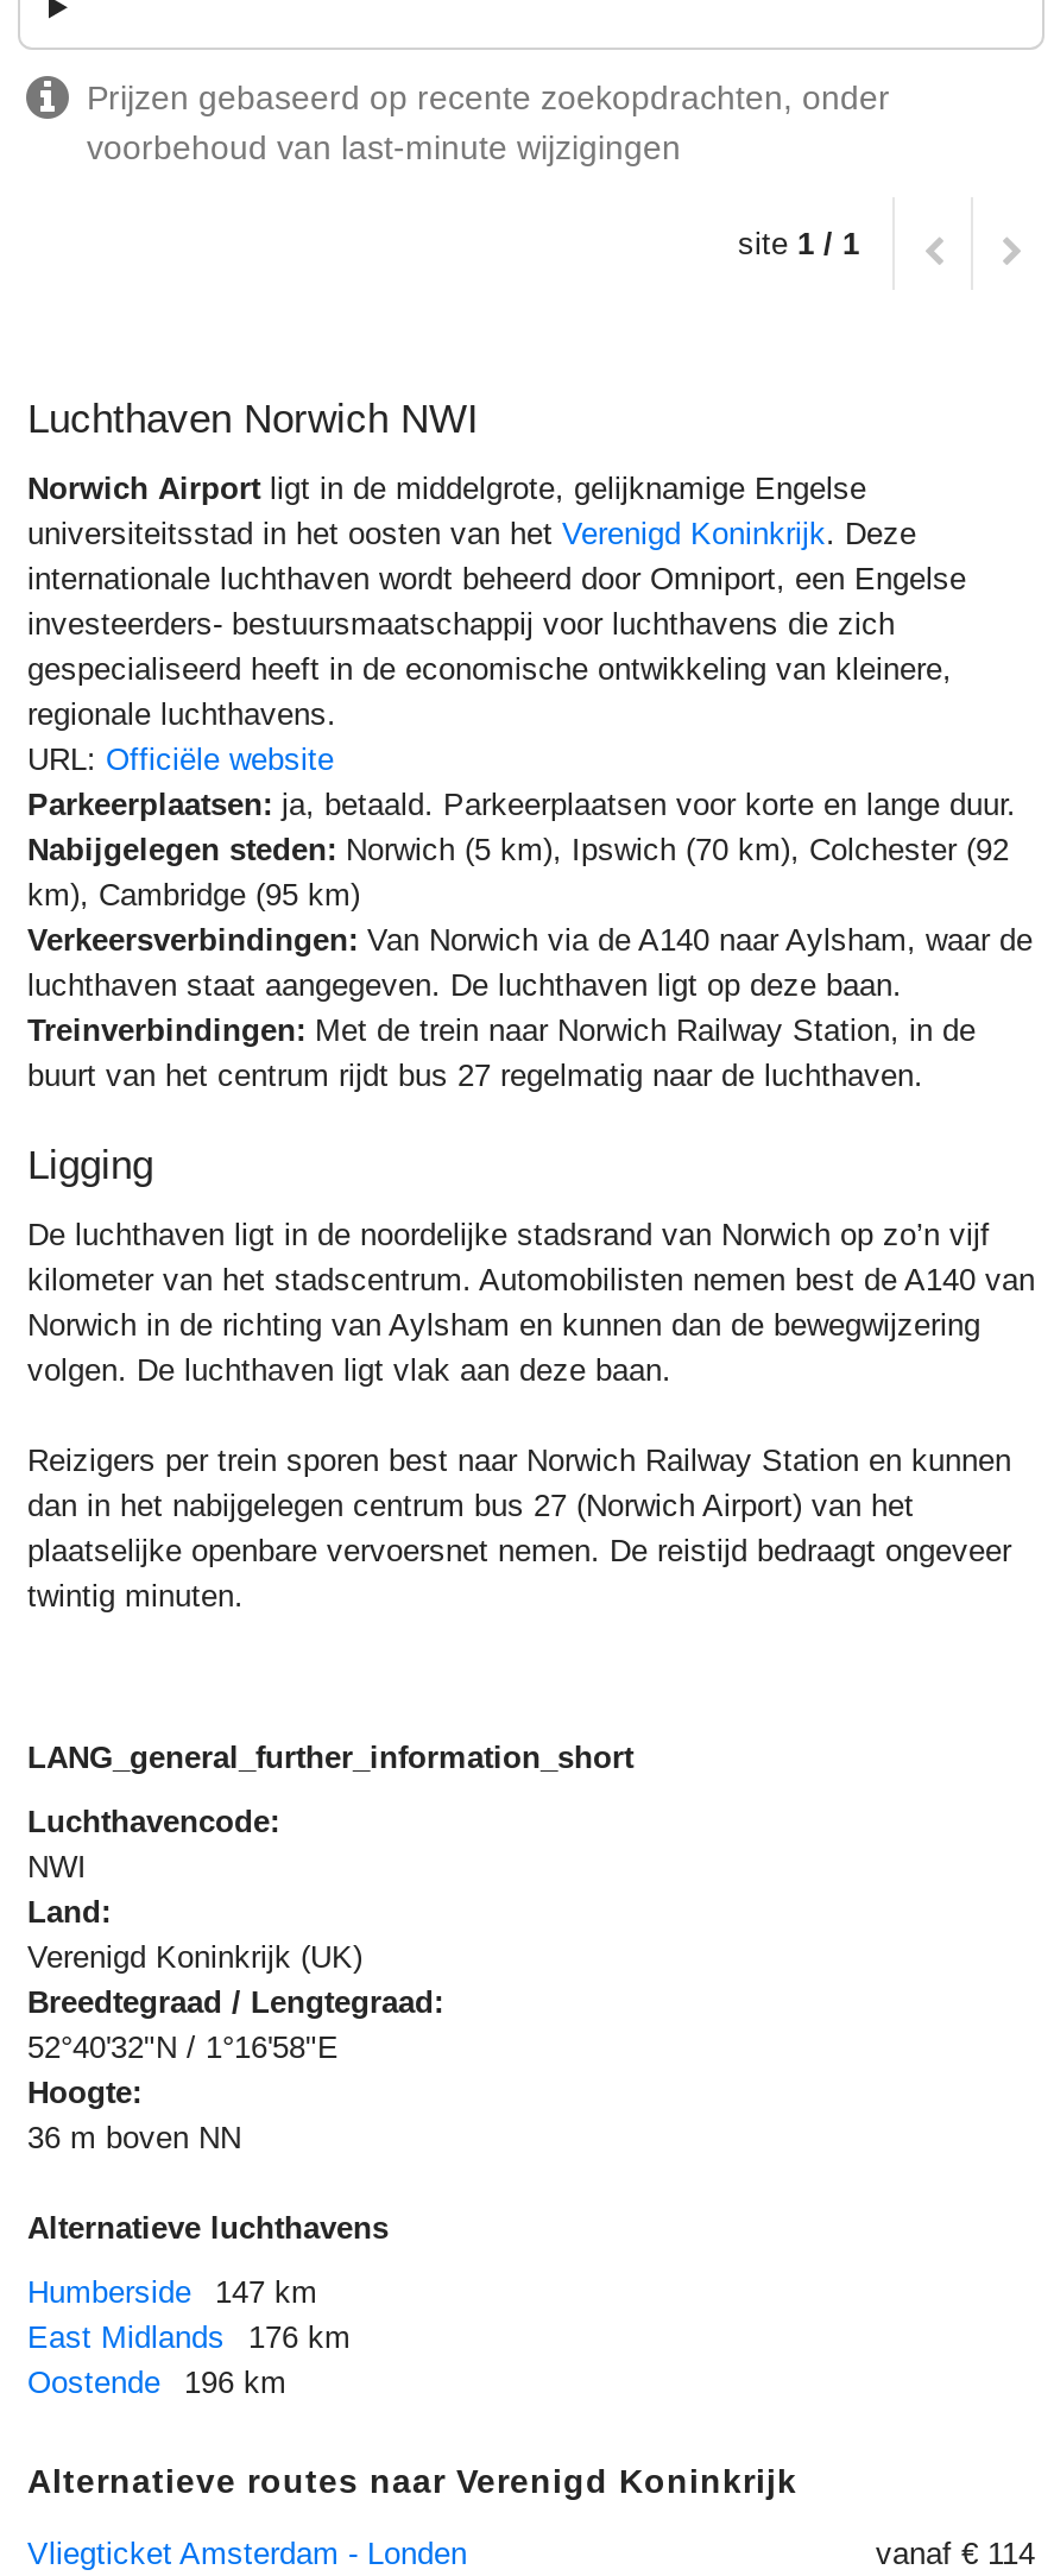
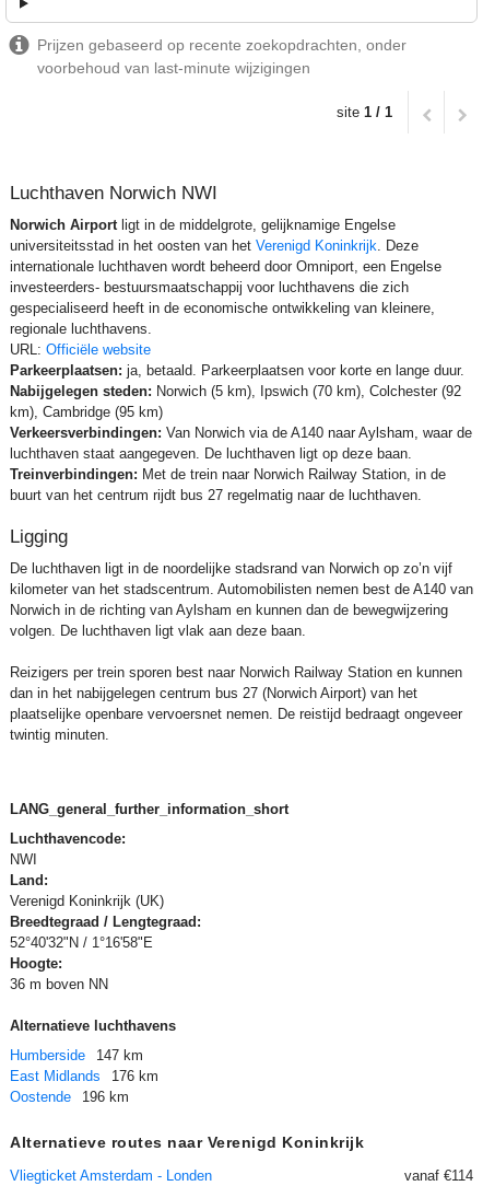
- vanaf € 114
+ vanaf €114
